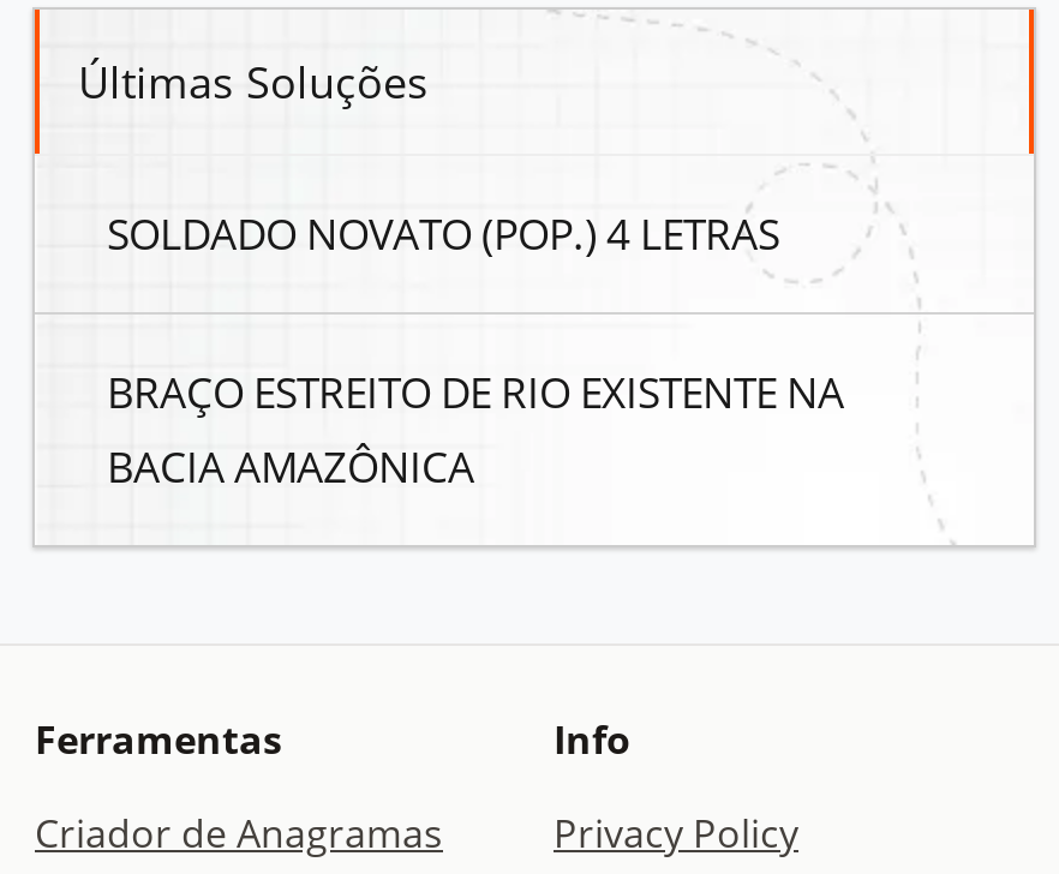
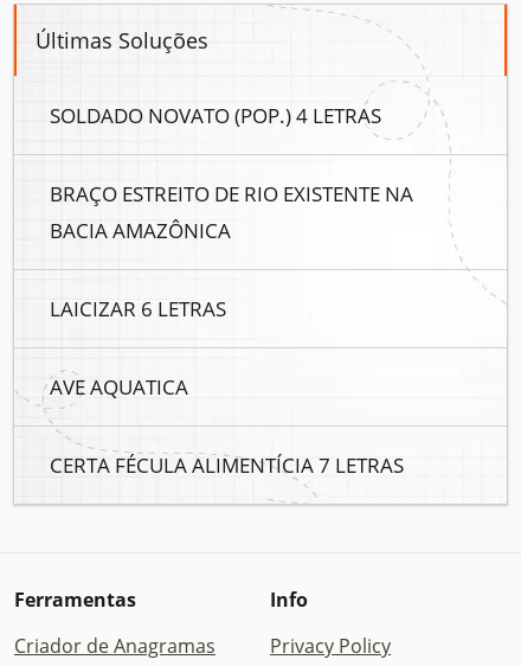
+ LAICIZAR 6 LETRAS
+ AVE AQUATICA
+ CERTA FÉCULA ALIMENTÍCIA 7 LETRAS
